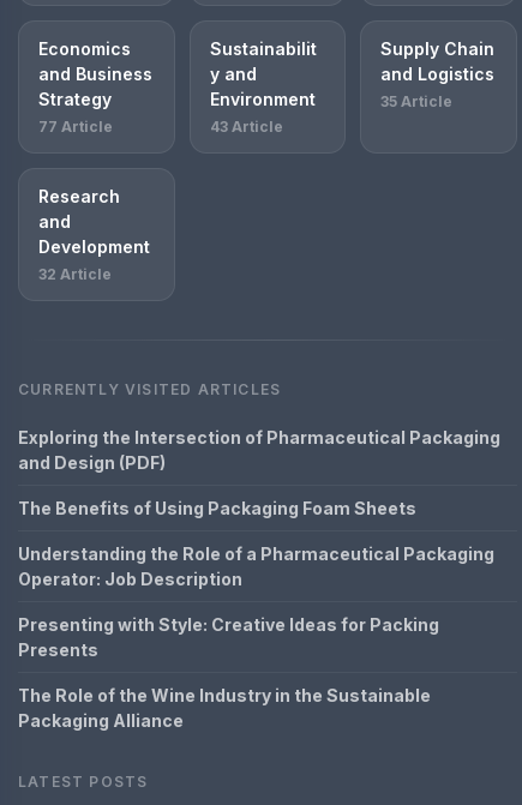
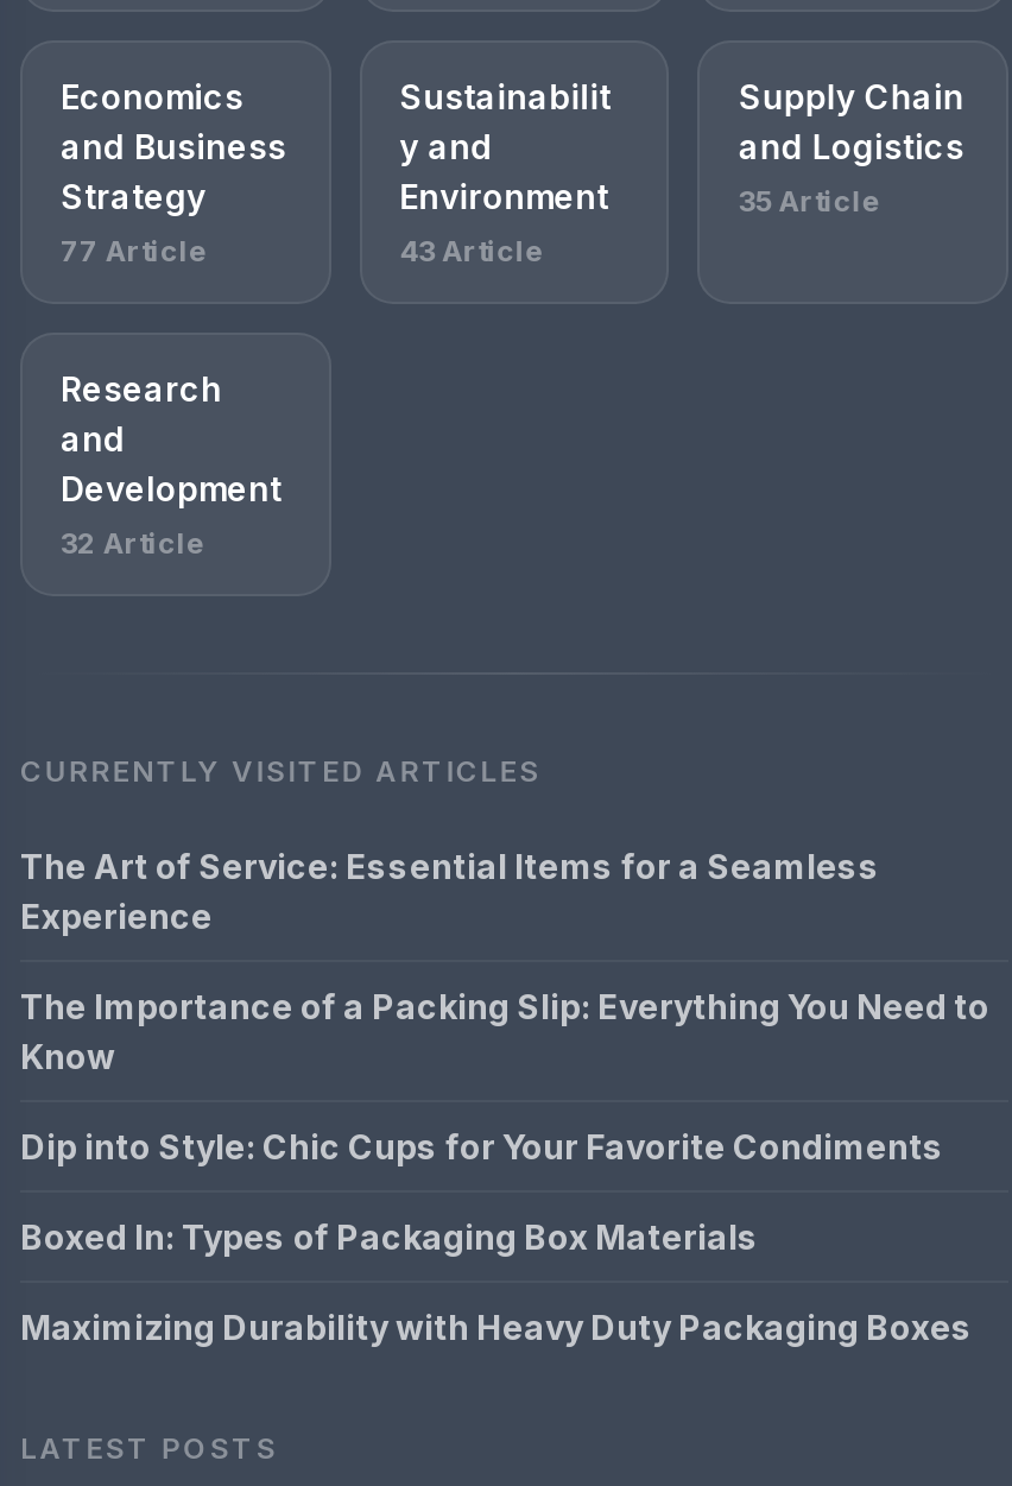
- Exploring the Intersection of Pharmaceutical Packaging
- and Design (PDF)
+ The Art of Service: Essential Items for a Seamless
+ Experience

- The Benefits of Using Packaging Foam Sheets
+ The Importance of a Packing Slip: Everything You Need to
+ Know

- Understanding the Role of a Pharmaceutical Packaging
- Operator: Job Description
+ Dip into Style: Chic Cups for Your Favorite Condiments

- Presenting with Style: Creative Ideas for Packing
- Presents
+ Boxed In: Types of Packaging Box Materials

- The Role of the Wine Industry in the Sustainable
- Packaging Alliance
+ Maximizing Durability with Heavy Duty Packaging Boxes
